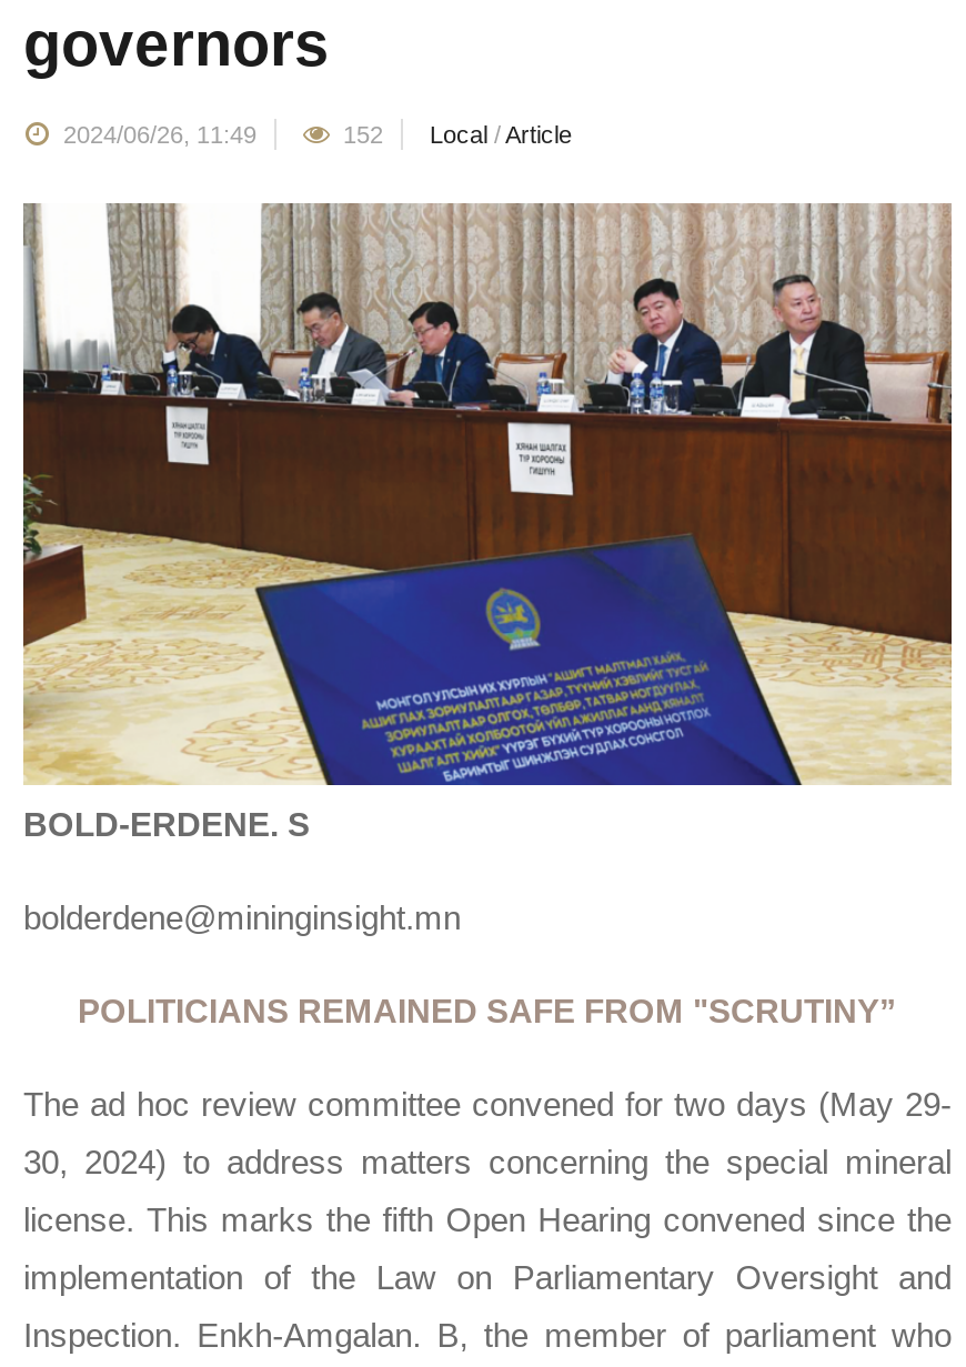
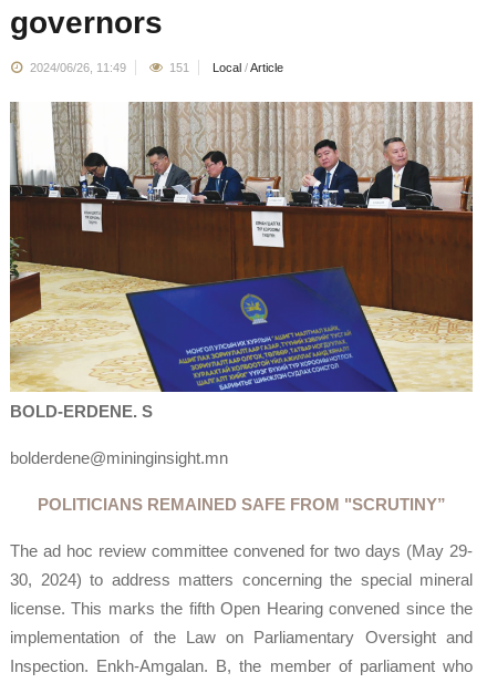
- 152 Local / Article
+ 151 Local / Article
